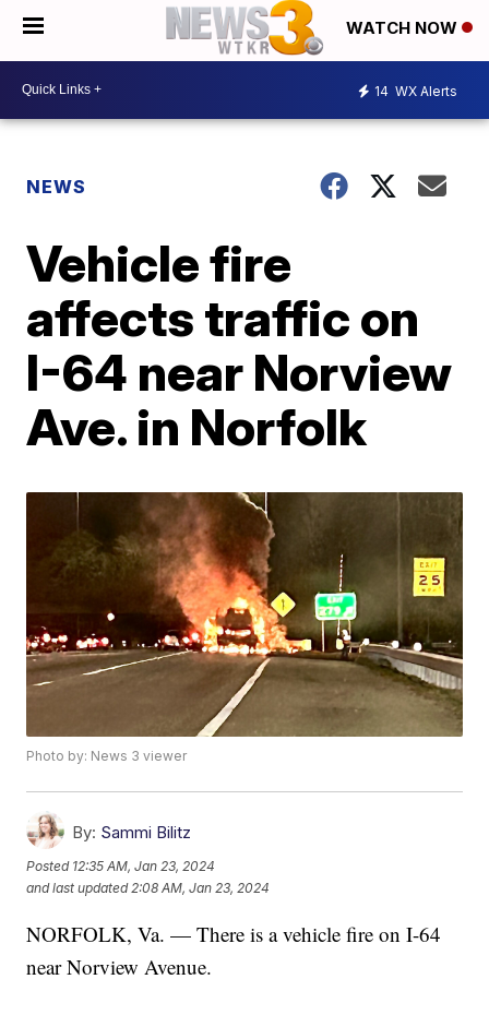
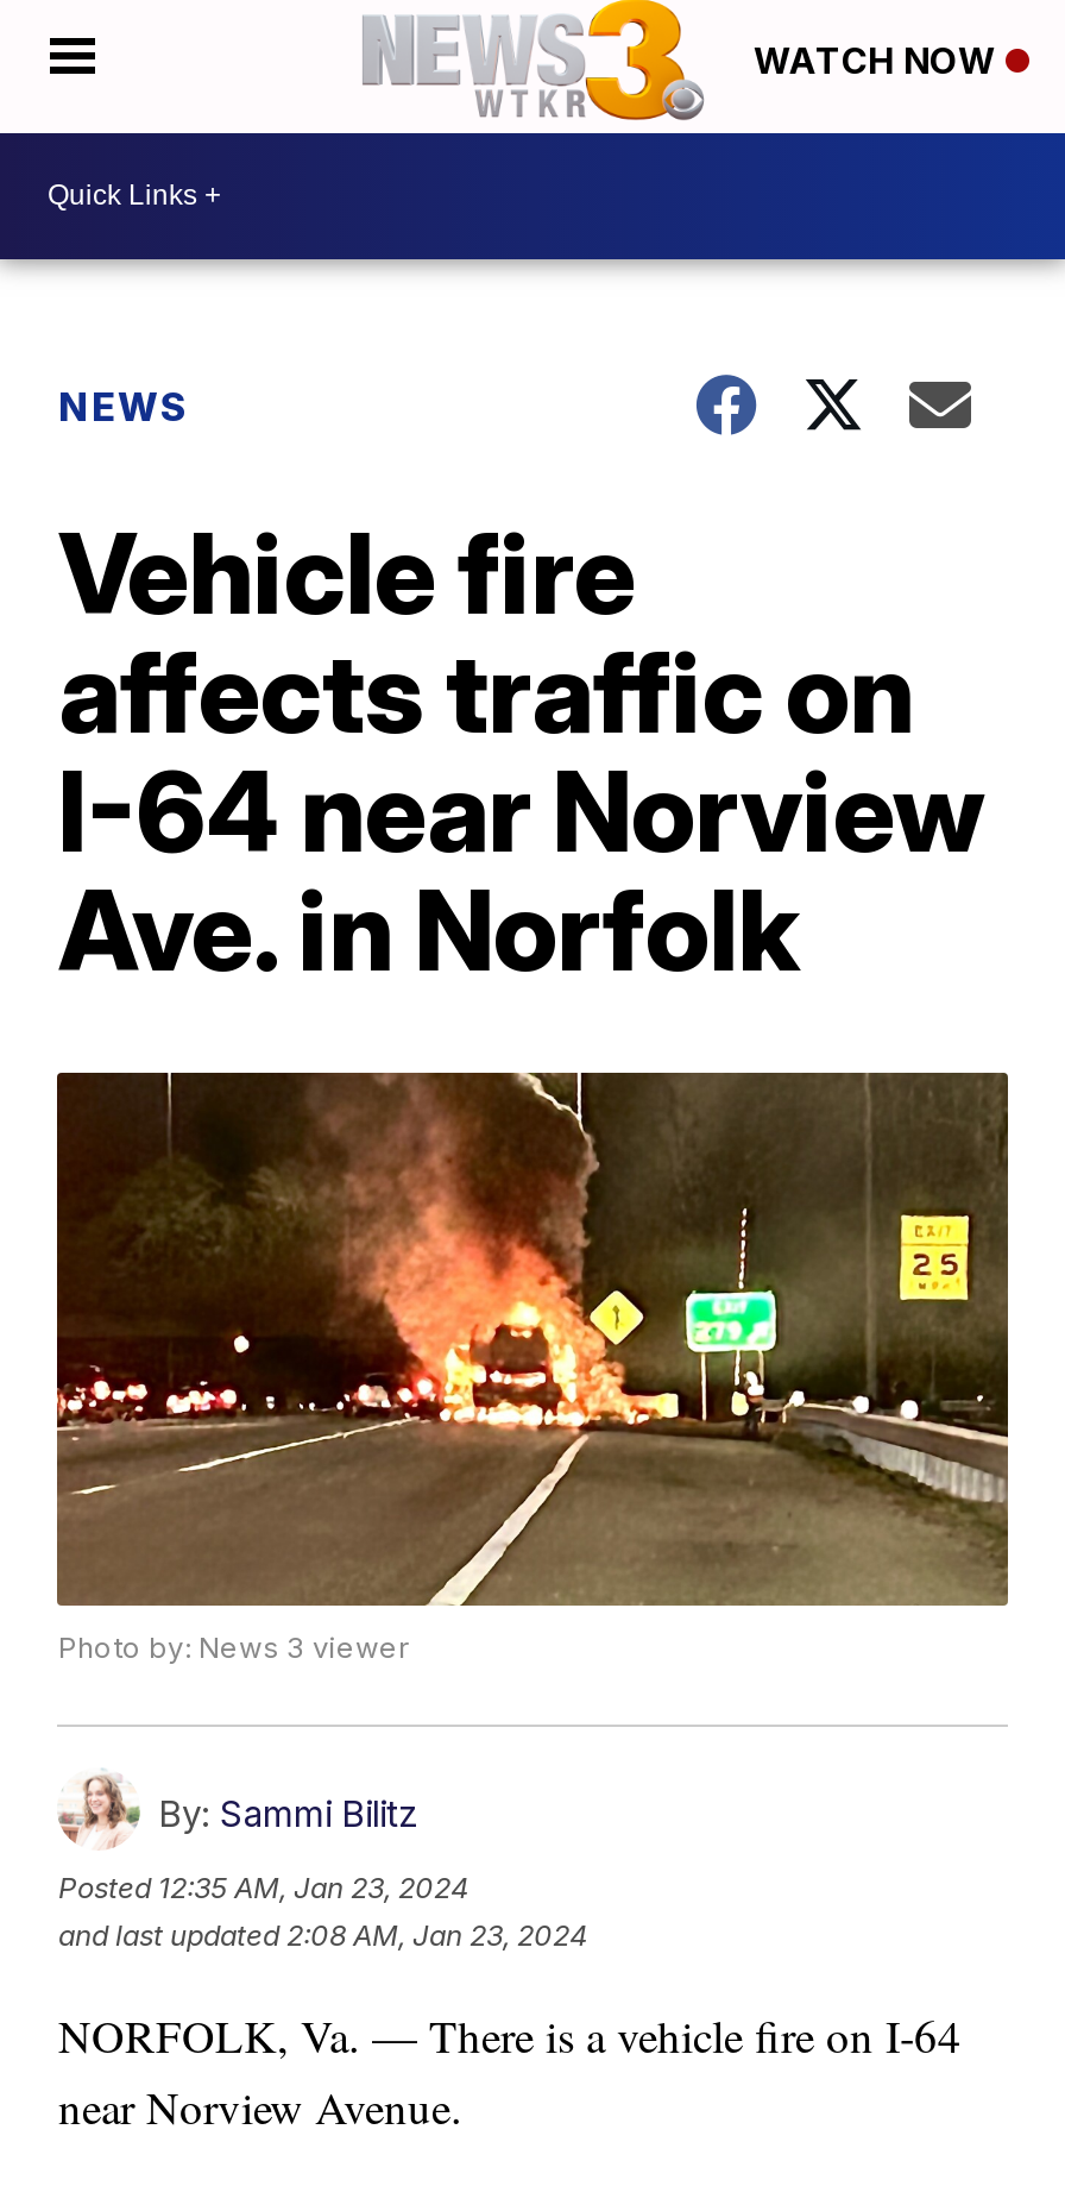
- 14 WX Alerts
